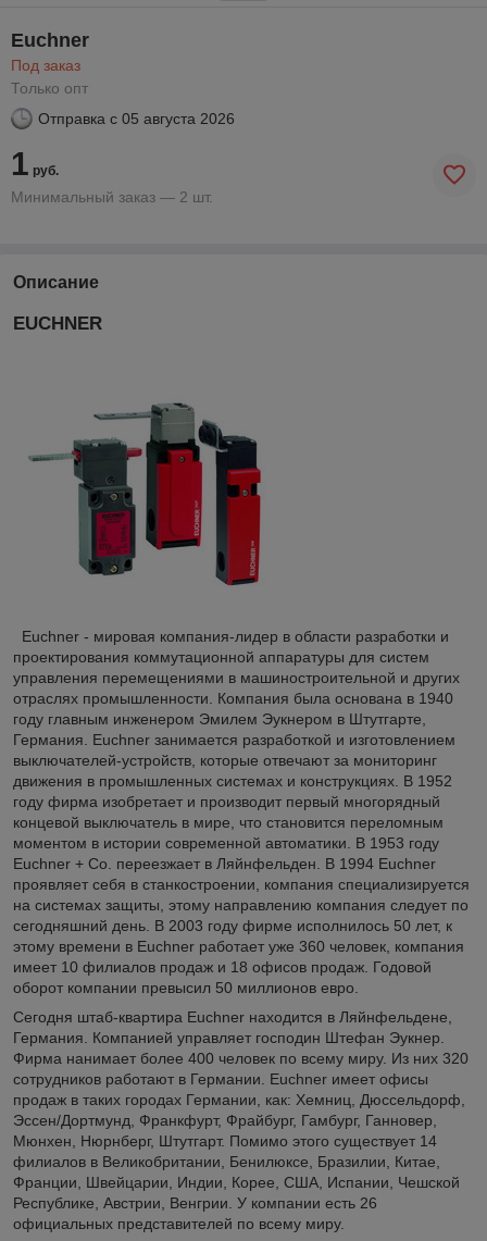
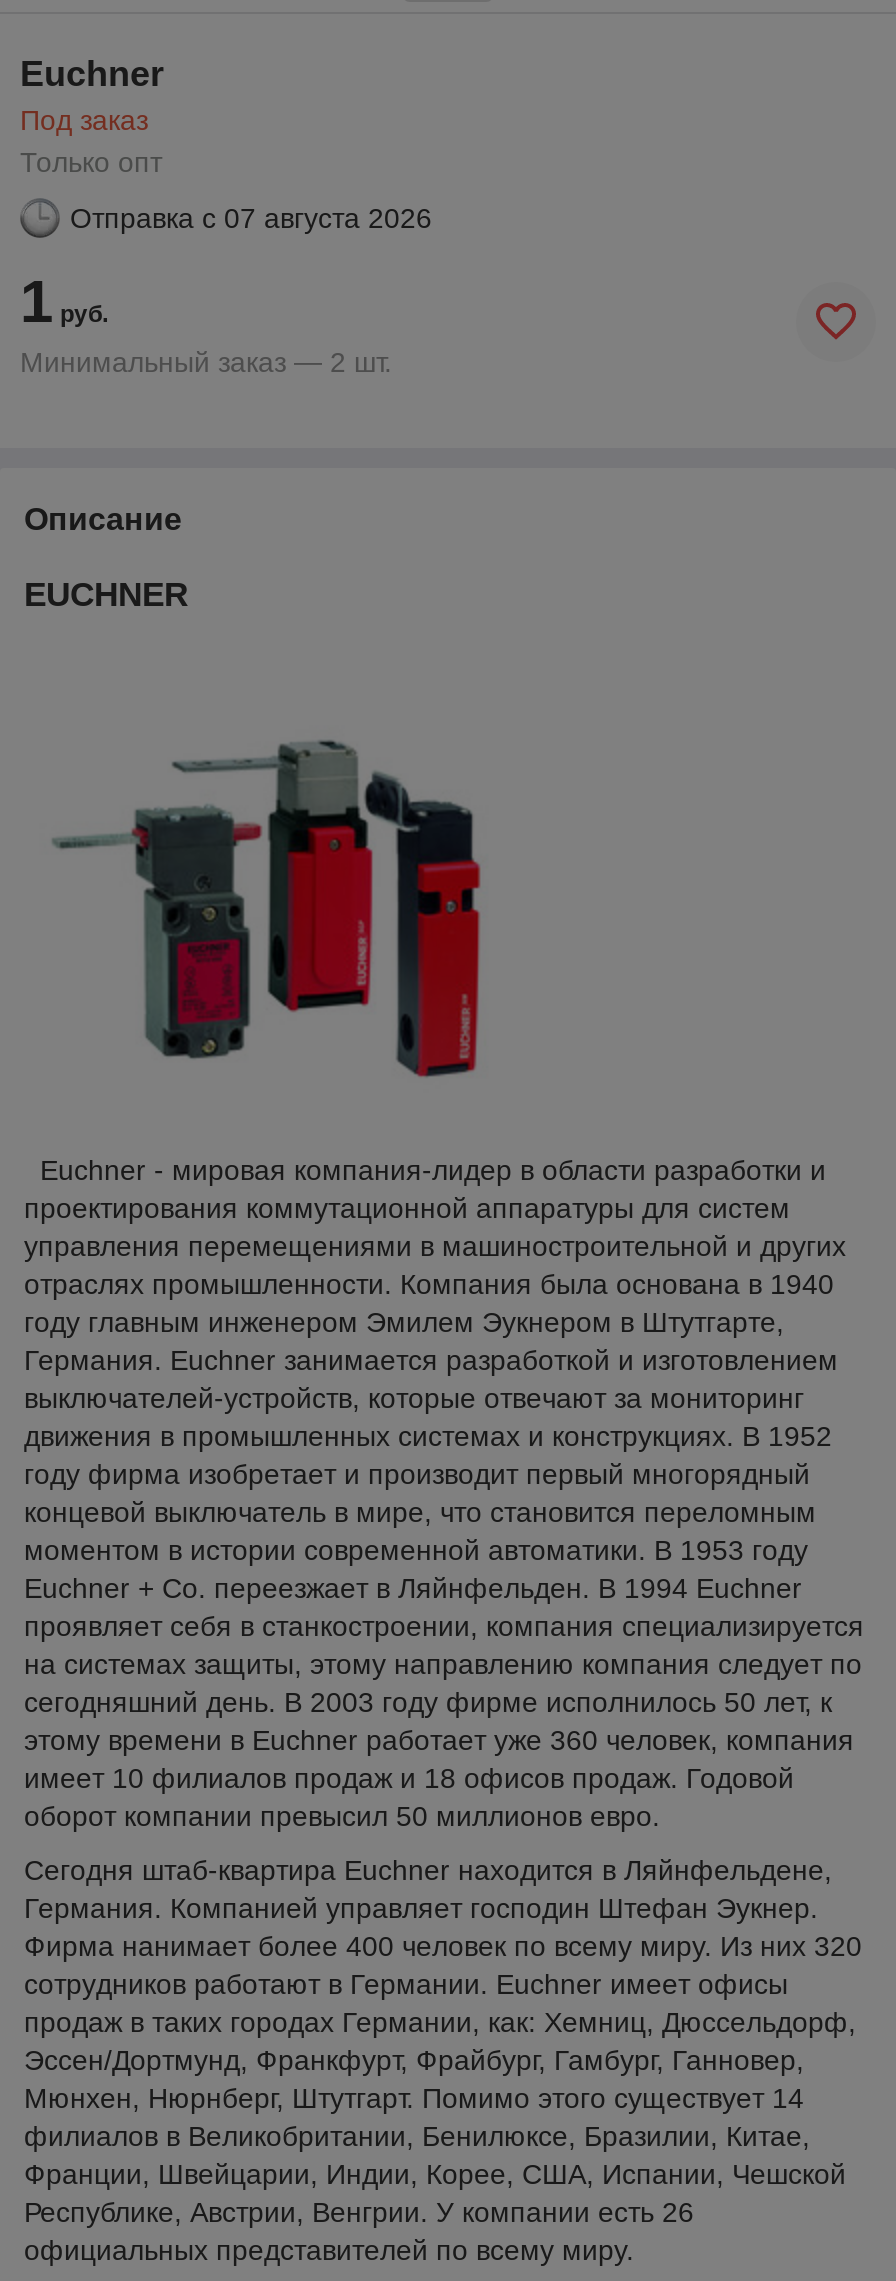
- Отправка с 05 августа 2026
+ Отправка с 07 августа 2026
